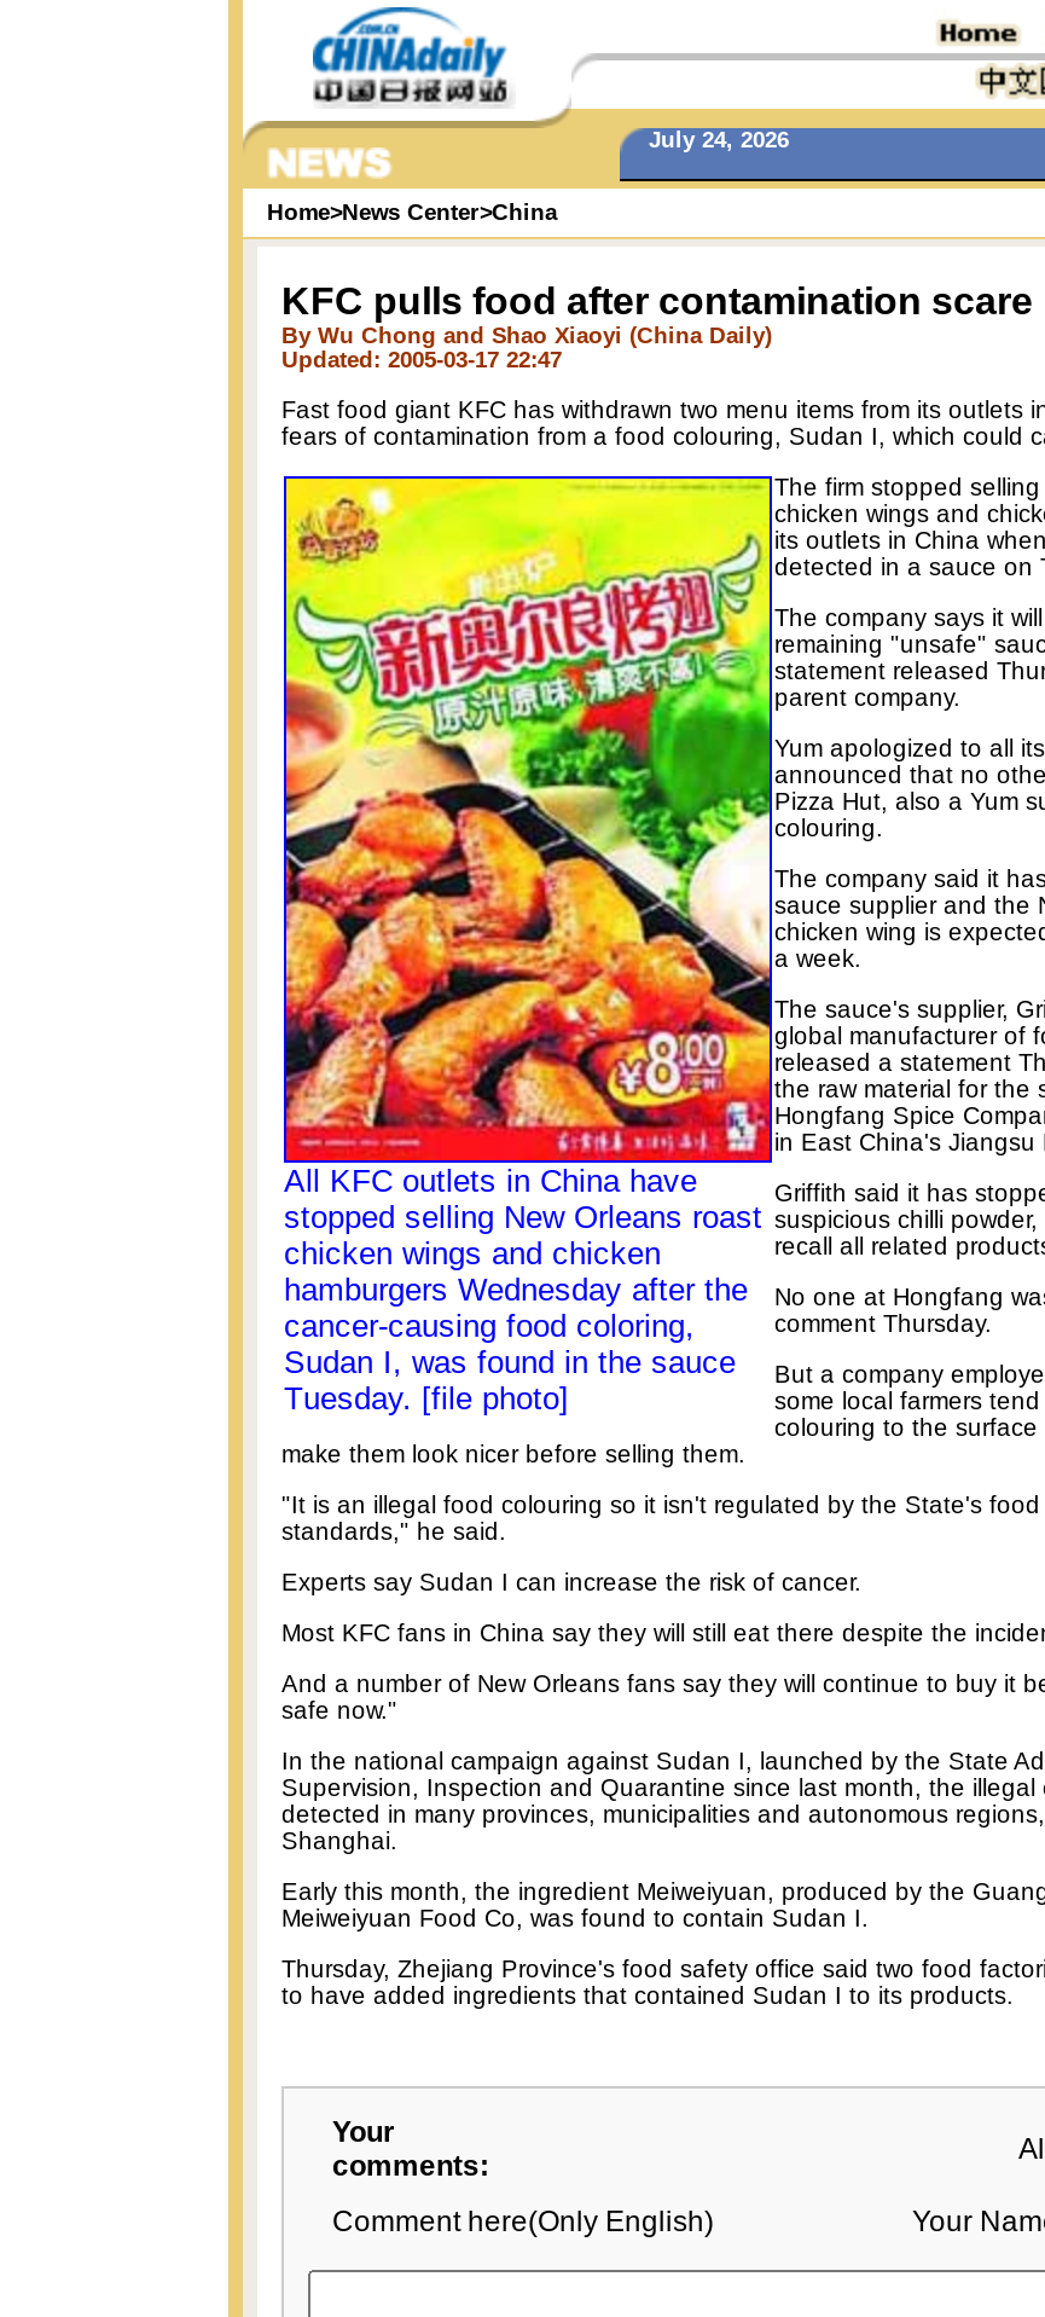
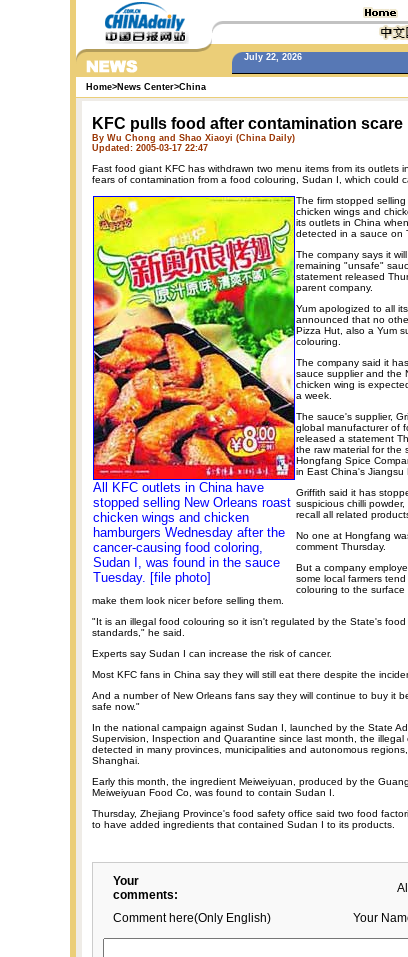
- July 24, 2026
+ July 22, 2026
